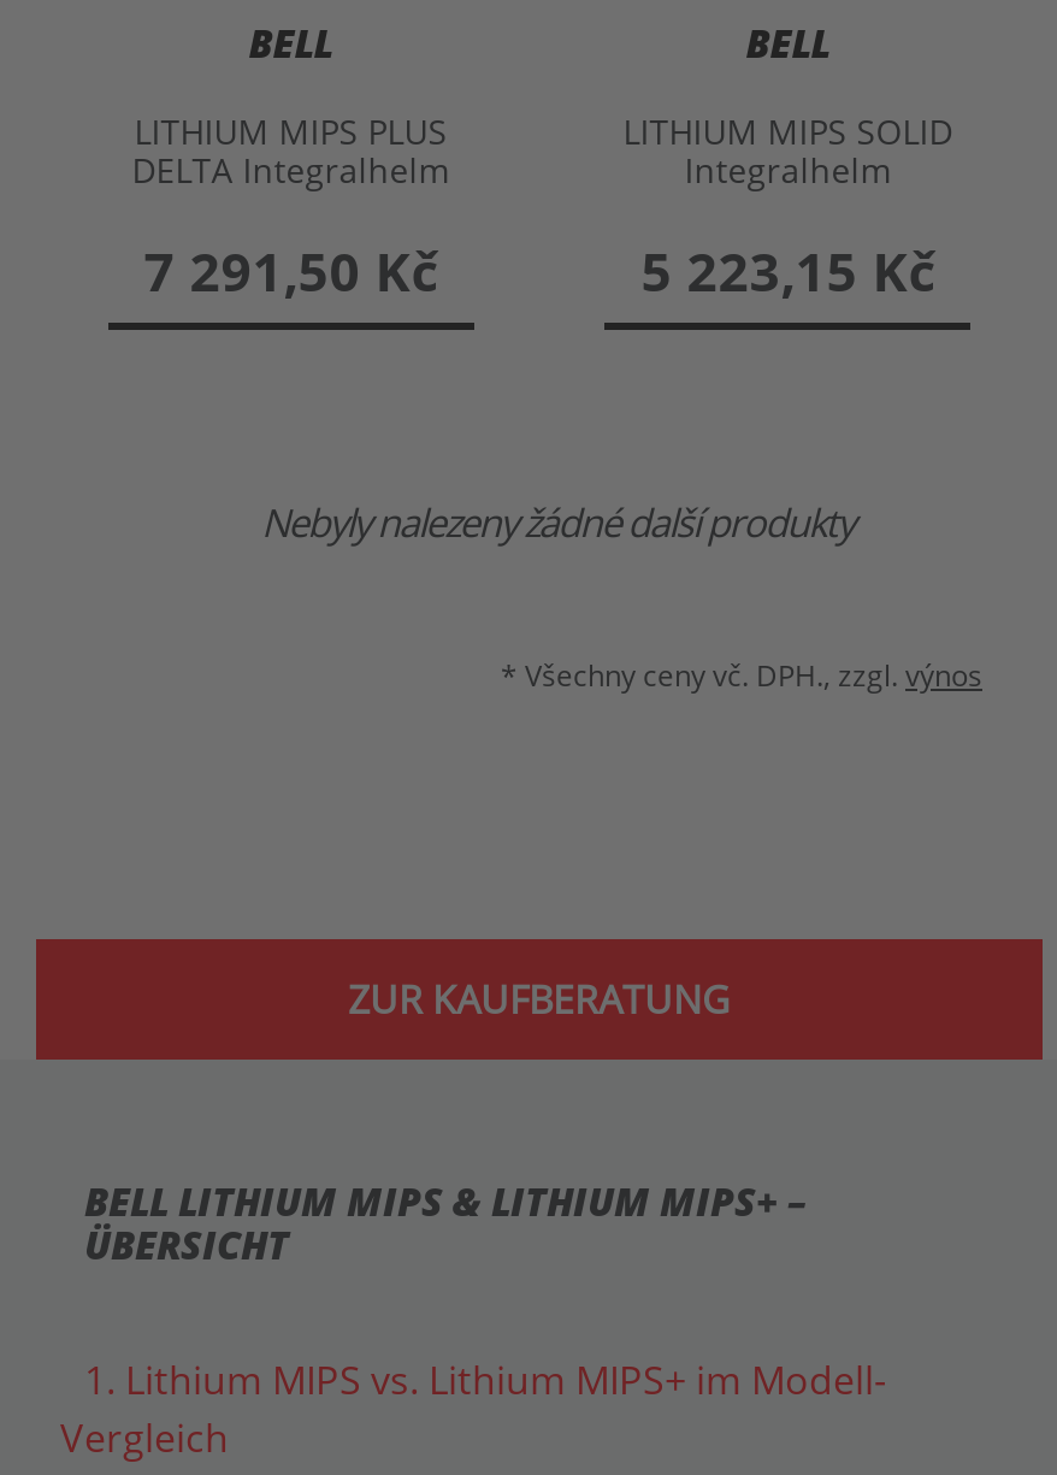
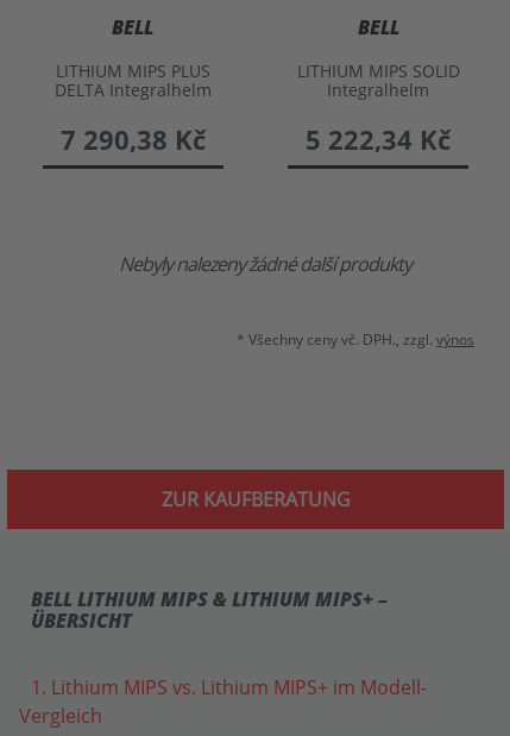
- 7 291,50 Kč
+ 7 290,38 Kč

- 5 223,15 Kč
+ 5 222,34 Kč
